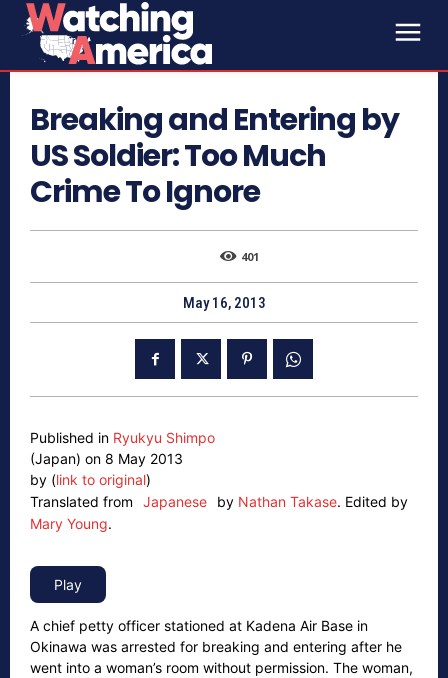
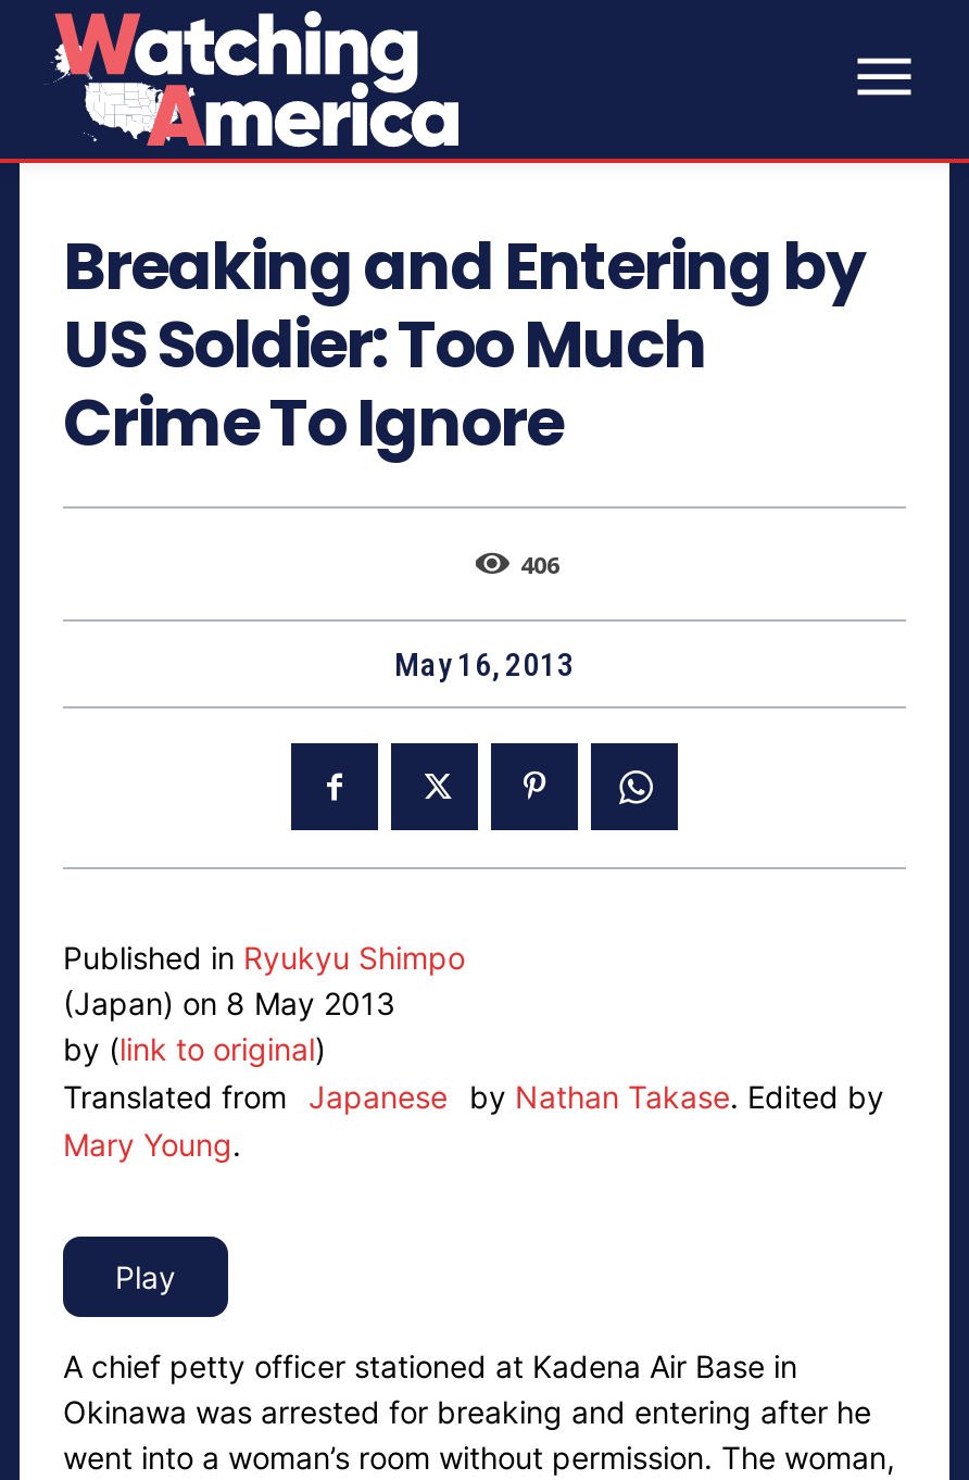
- 401
+ 406
